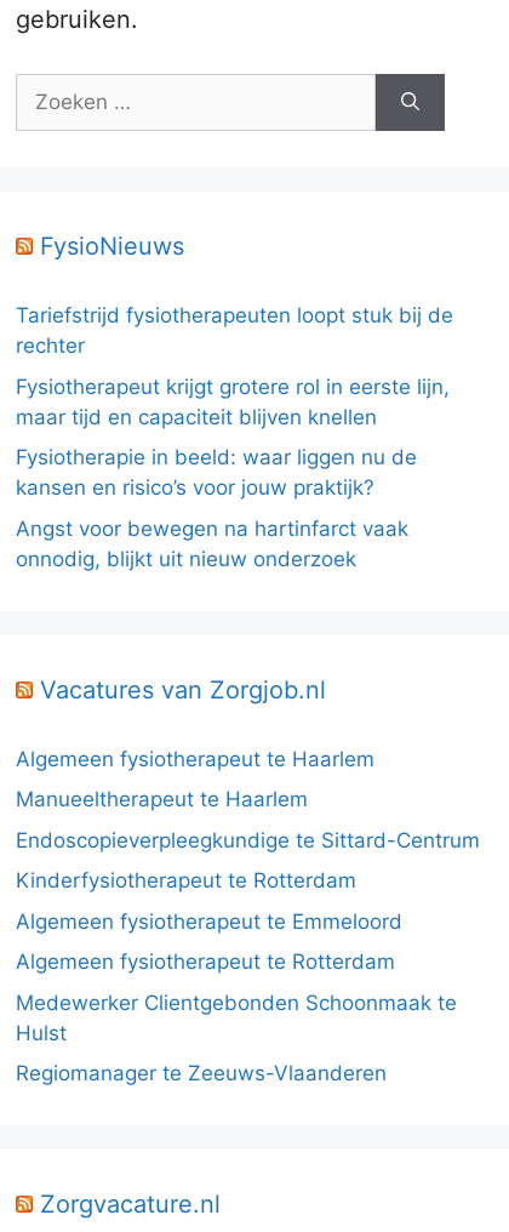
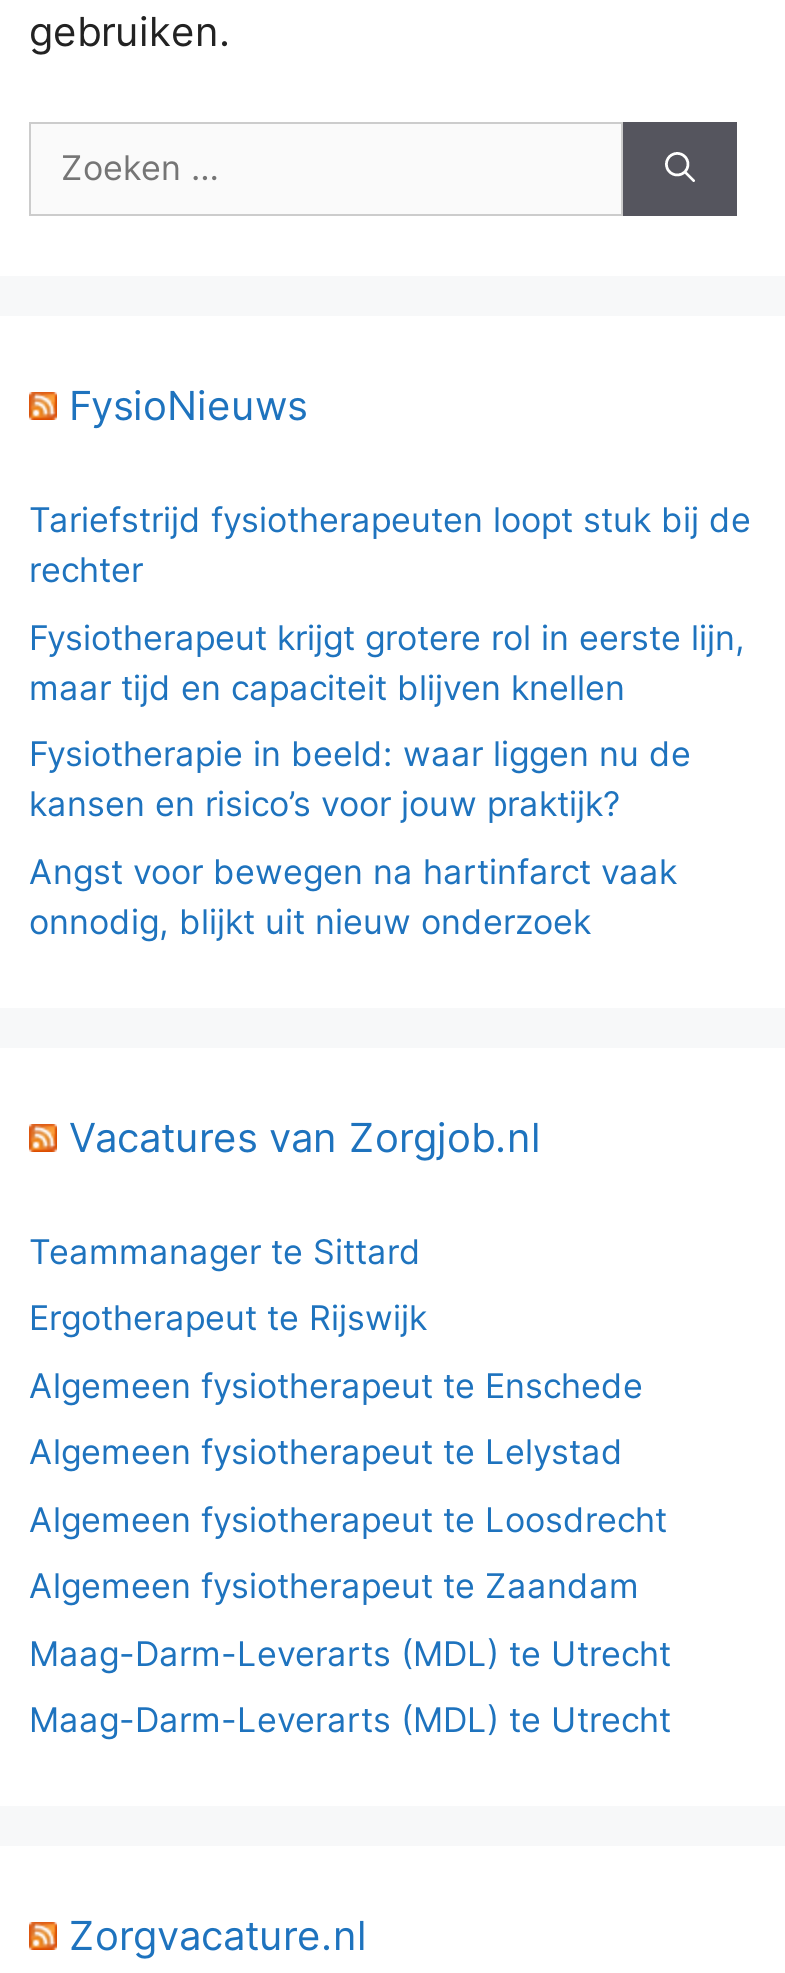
- Algemeen fysiotherapeut te Haarlem
+ Teammanager te Sittard

- Manueeltherapeut te Haarlem
+ Ergotherapeut te Rijswijk

- Endoscopieverpleegkundige te Sittard-Centrum
+ Algemeen fysiotherapeut te Enschede

- Kinderfysiotherapeut te Rotterdam
+ Algemeen fysiotherapeut te Lelystad

- Algemeen fysiotherapeut te Emmeloord
+ Algemeen fysiotherapeut te Loosdrecht

- Algemeen fysiotherapeut te Rotterdam
+ Algemeen fysiotherapeut te Zaandam

- Medewerker Clientgebonden Schoonmaak te
- Hulst
+ Maag-Darm-Leverarts (MDL) te Utrecht

- Regiomanager te Zeeuws-Vlaanderen
+ Maag-Darm-Leverarts (MDL) te Utrecht
